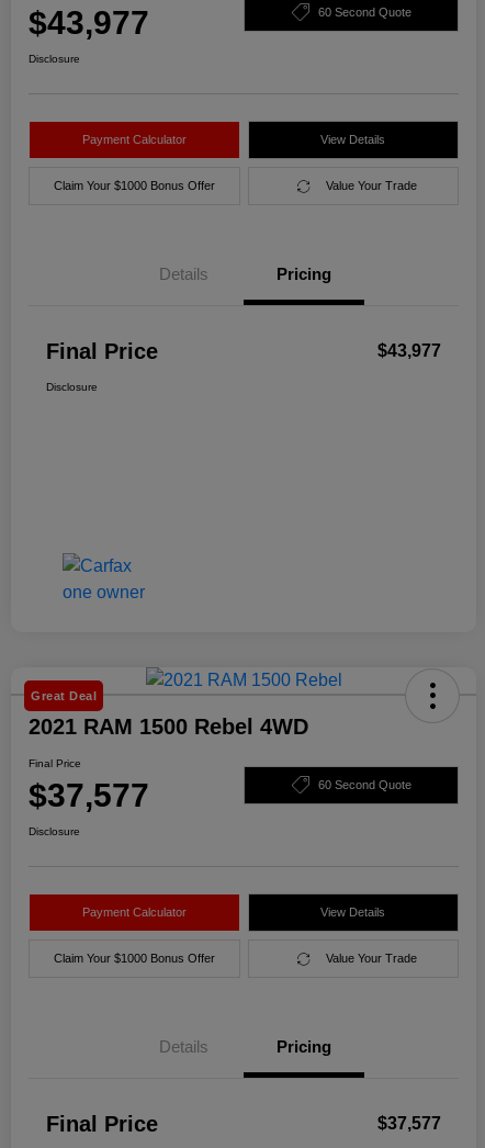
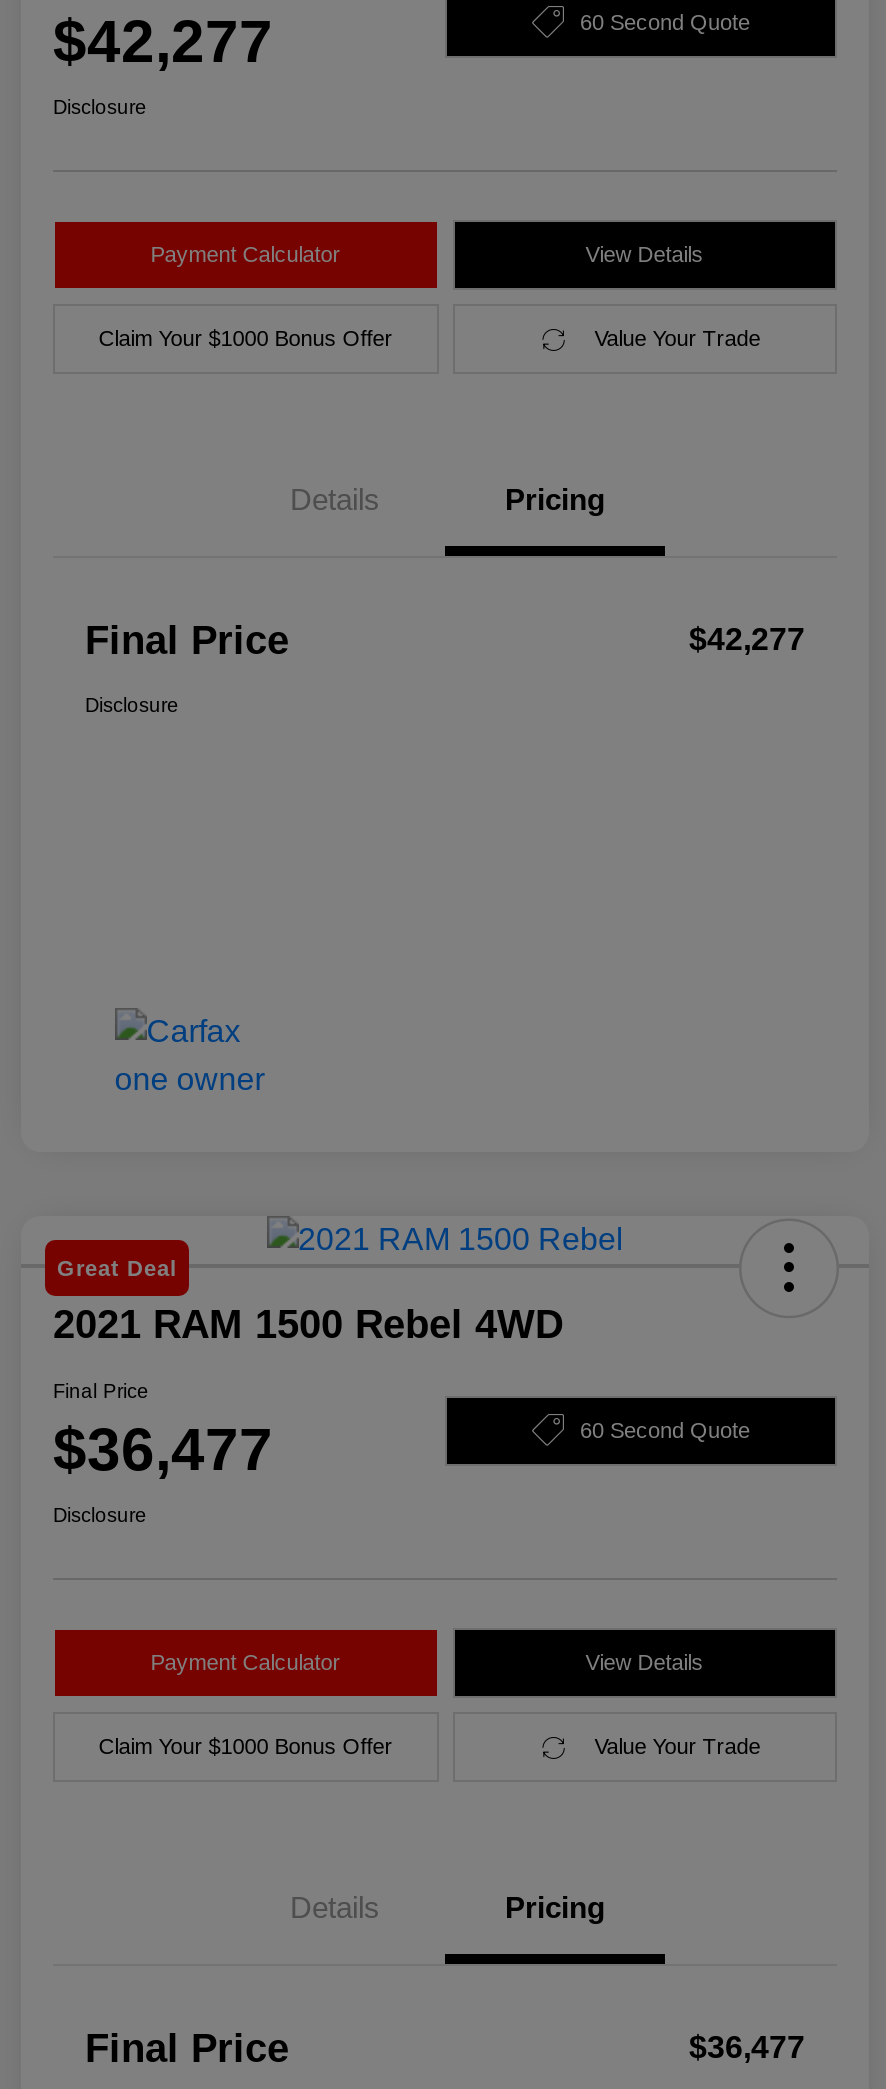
- $43,977
+ $42,277

- $43,977
+ $42,277

- $37,577
+ $36,477

- $37,577
+ $36,477
